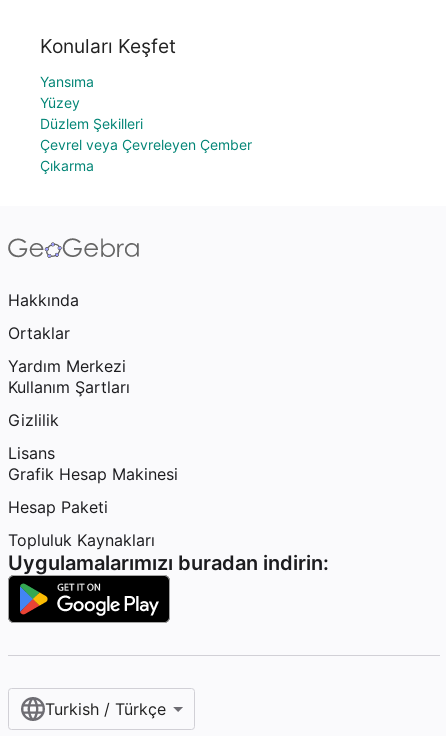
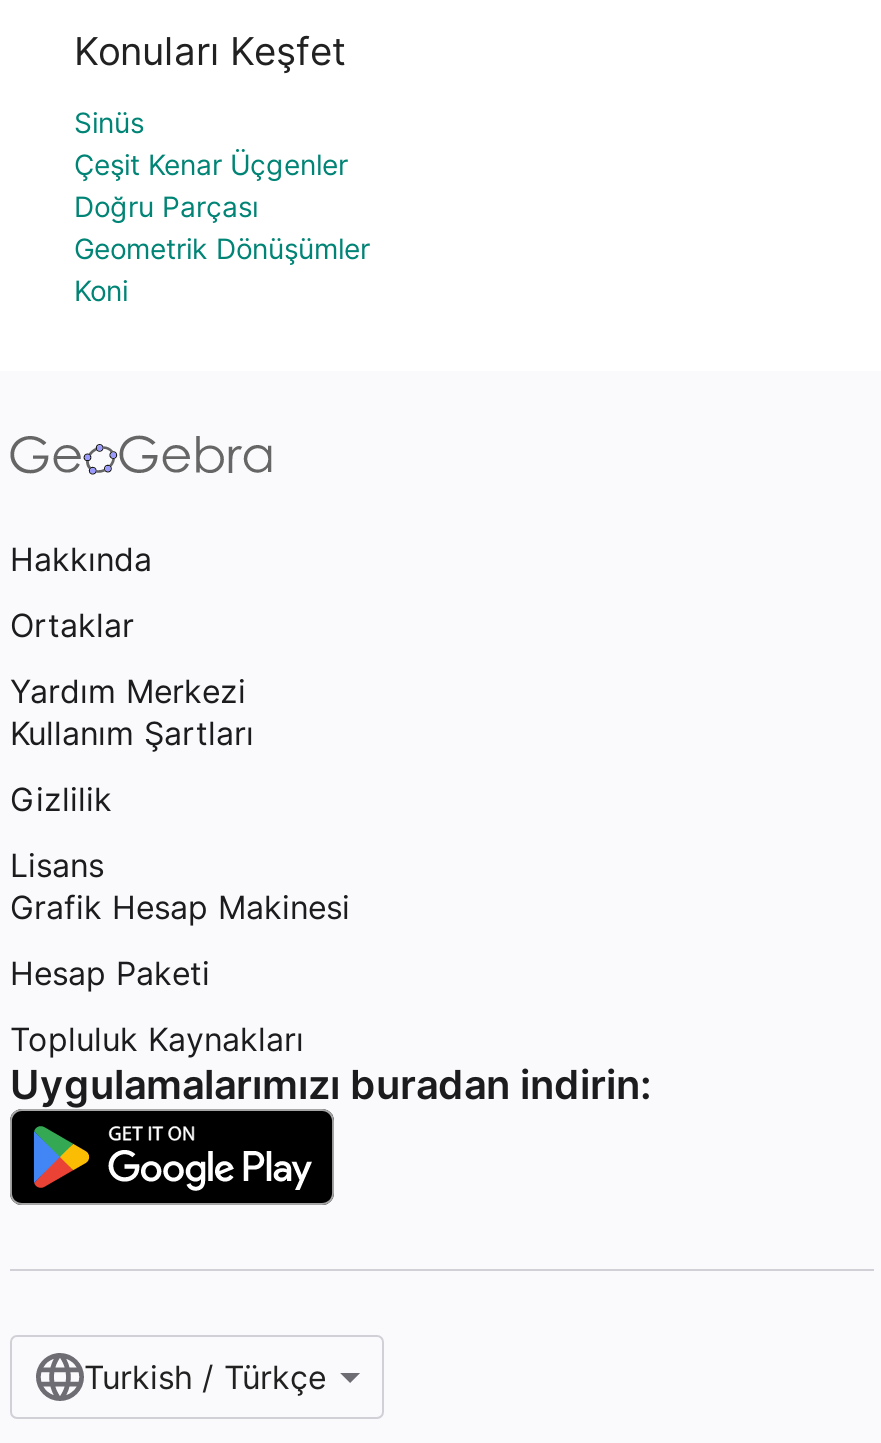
- Yansıma
- Yüzey
- Düzlem Şekilleri
- Çevrel veya Çevreleyen Çember
- Çıkarma
+ Sinüs
+ Çeşit Kenar Üçgenler
+ Doğru Parçası
+ Geometrik Dönüşümler
+ Koni
